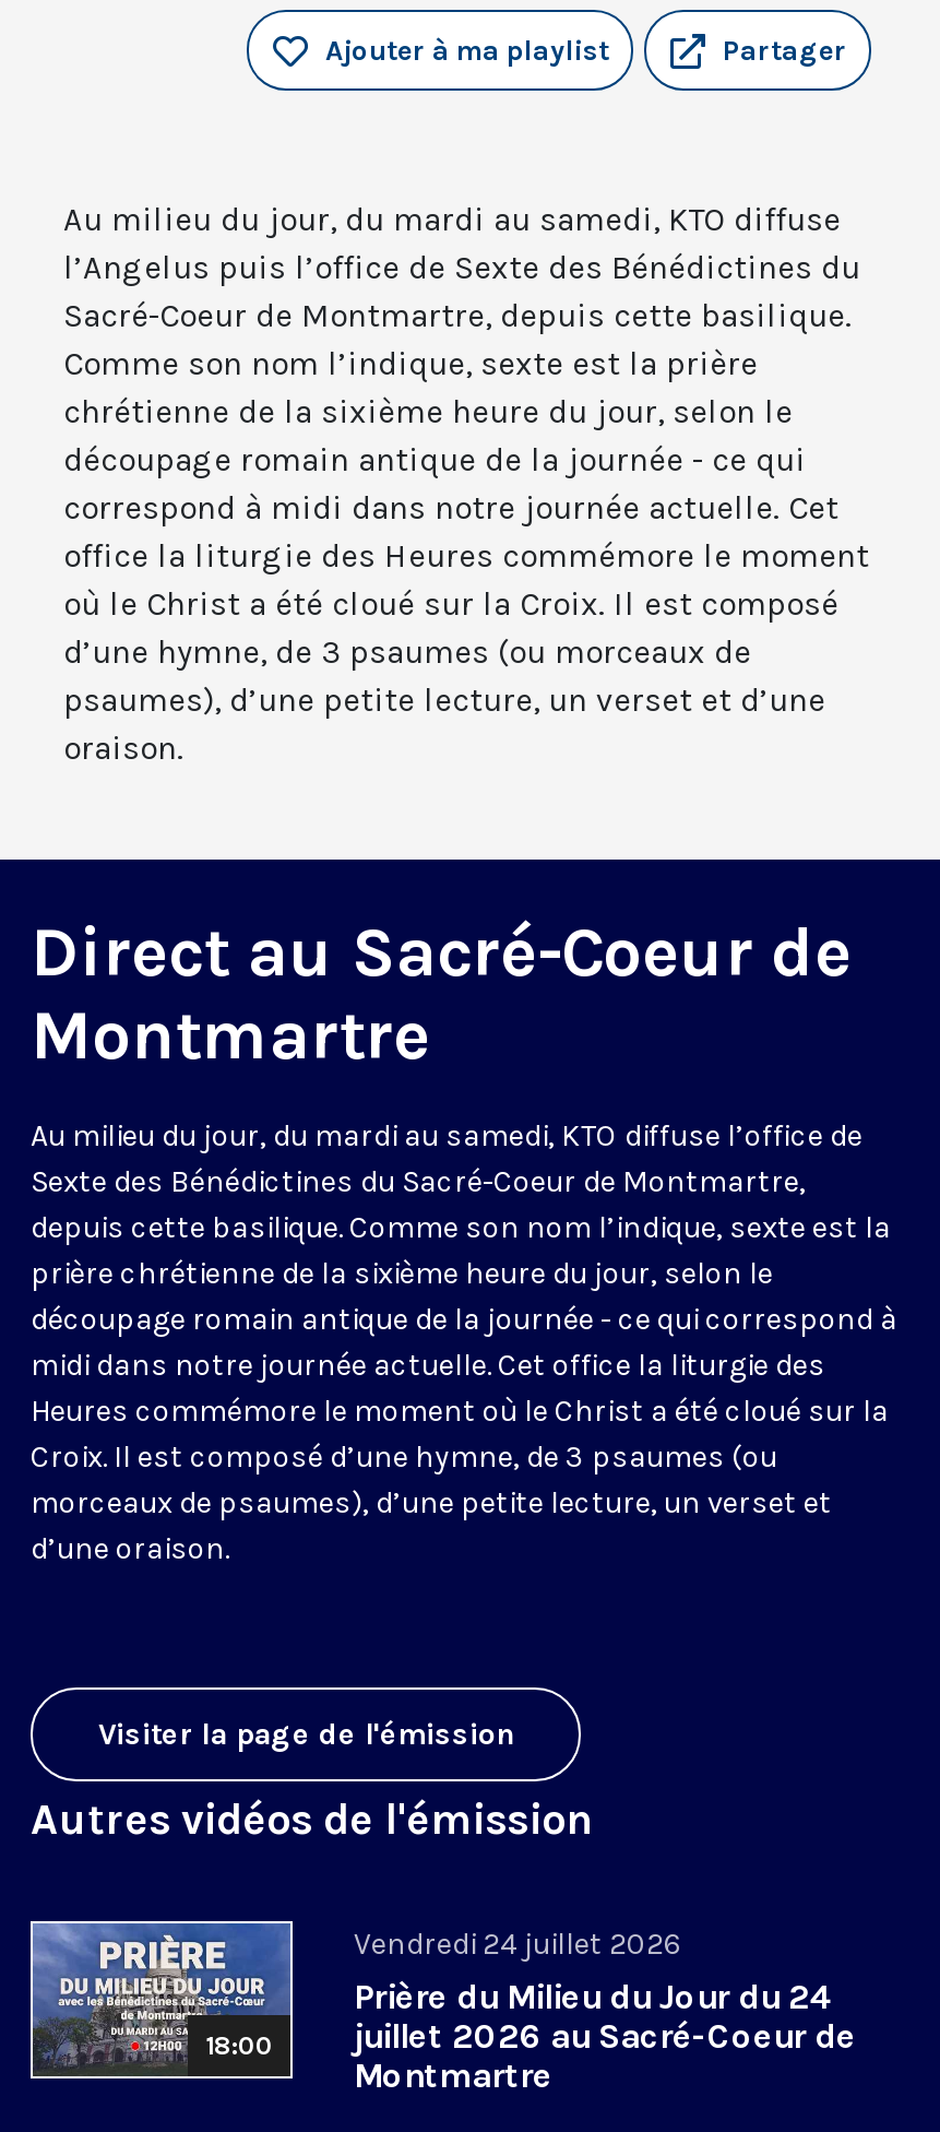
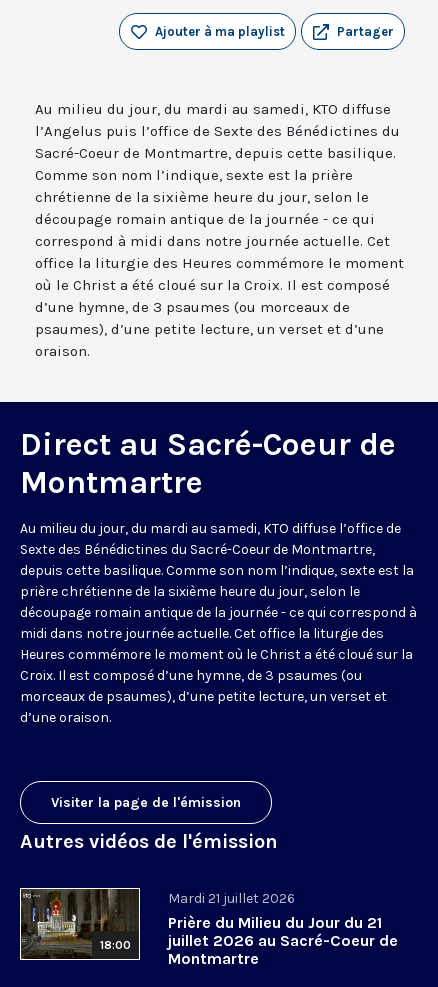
- [image]
- Vendredi 24 juillet 2026
+ [image]
+ Mardi 21 juillet 2026

- Prière du Milieu du Jour du 24
+ Prière du Milieu du Jour du 21
